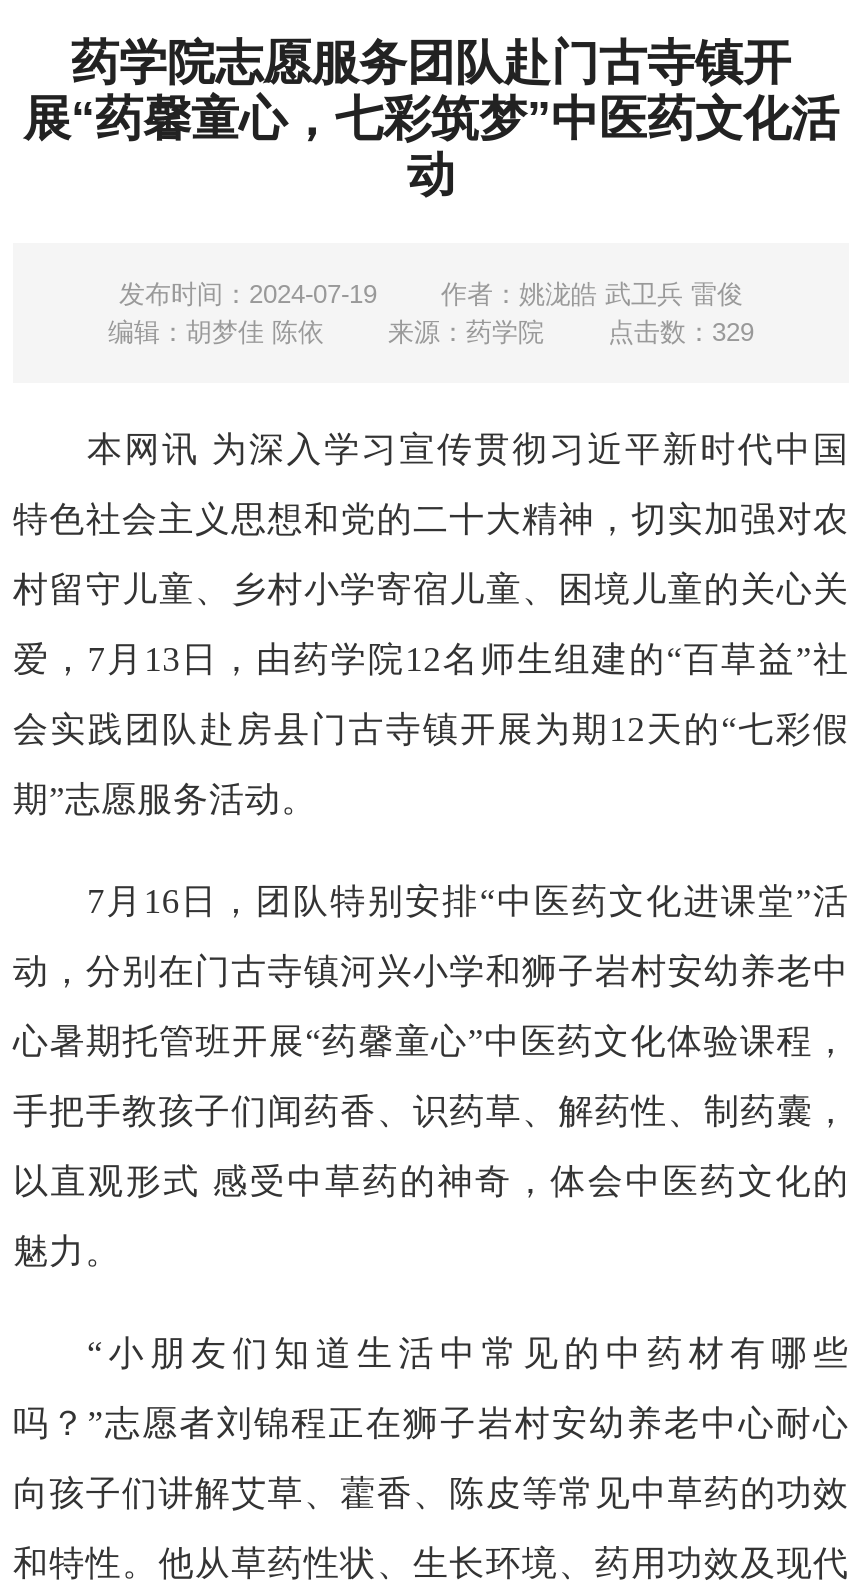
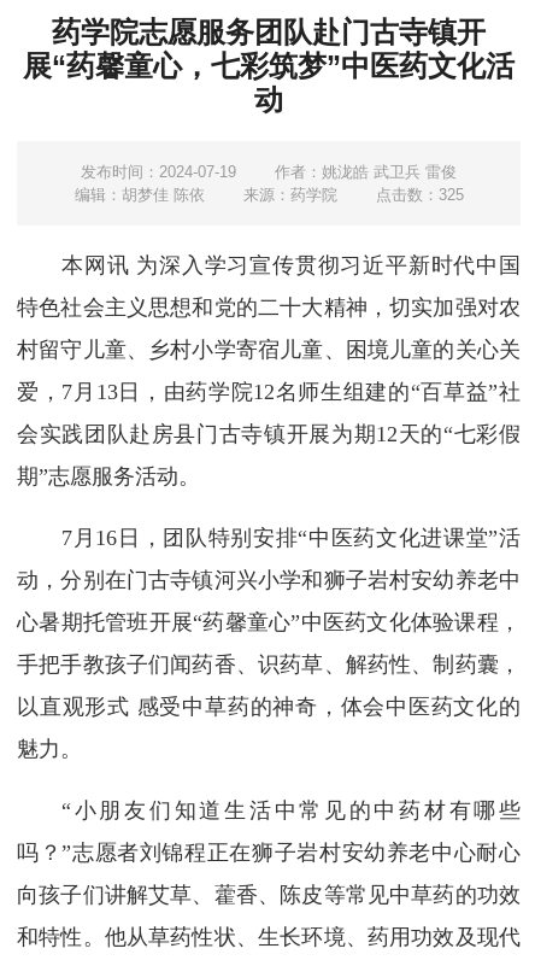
- 点击数：329
+ 点击数：325
